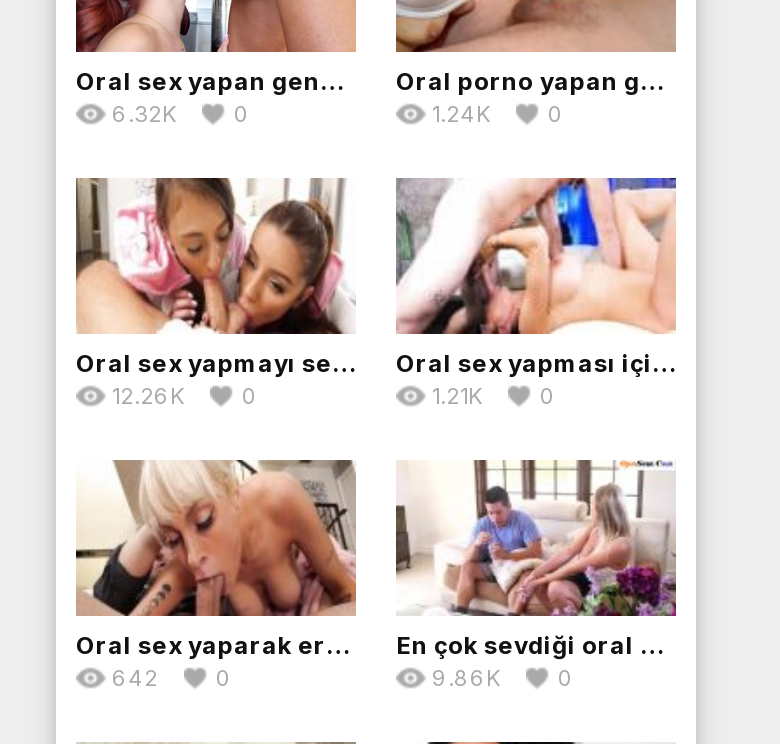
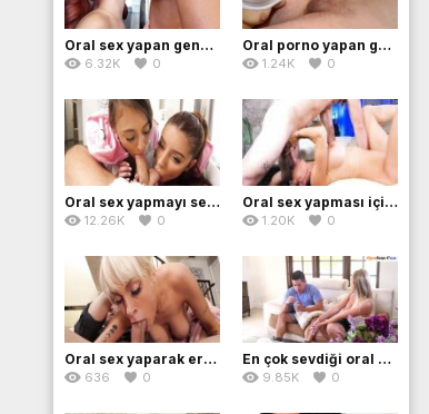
- 1.21K
+ 1.20K

- 642
+ 636

- 9.86K
+ 9.85K
